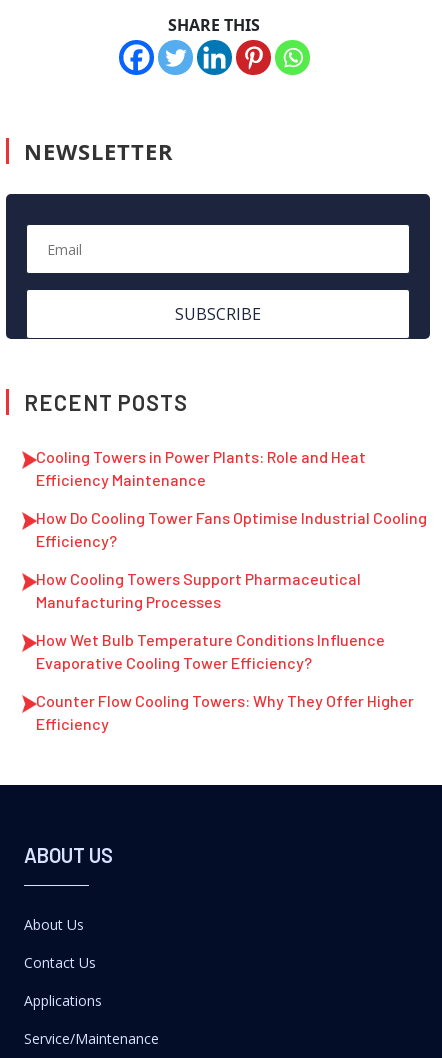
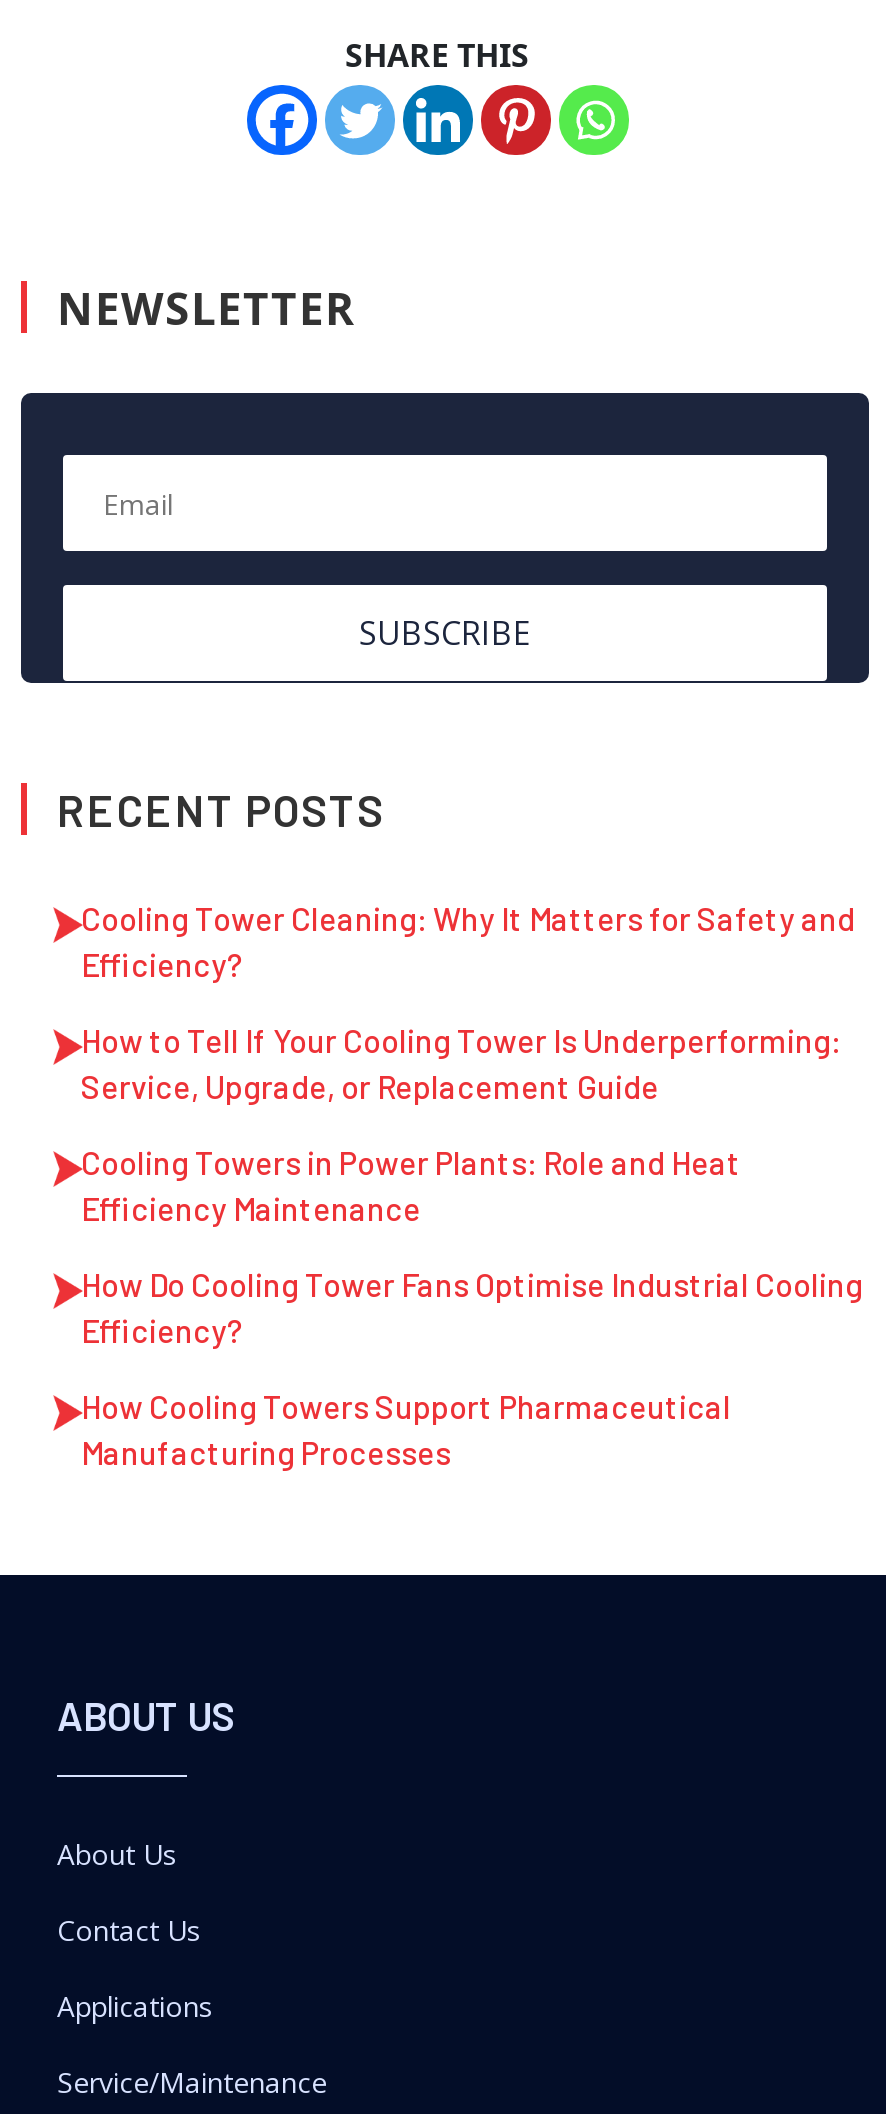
+ Cooling Tower Cleaning: Why It Matters for Safety and
+ Efficiency?
+ How to Tell If Your Cooling Tower Is Underperforming:
+ Service, Upgrade, or Replacement Guide

moved down: Cooling Towers in Power Plants: Role and Heat | Efficiency Maintenance | How Do Cooling Tower Fans Optimise Industrial Cooling | Efficiency? | How Cooling Towers Support Pharmaceutical | Manufacturing Processes

- How Wet Bulb Temperature Conditions Influence
- Evaporative Cooling Tower Efficiency?
- Counter Flow Cooling Towers: Why They Offer Higher
- Efficiency
